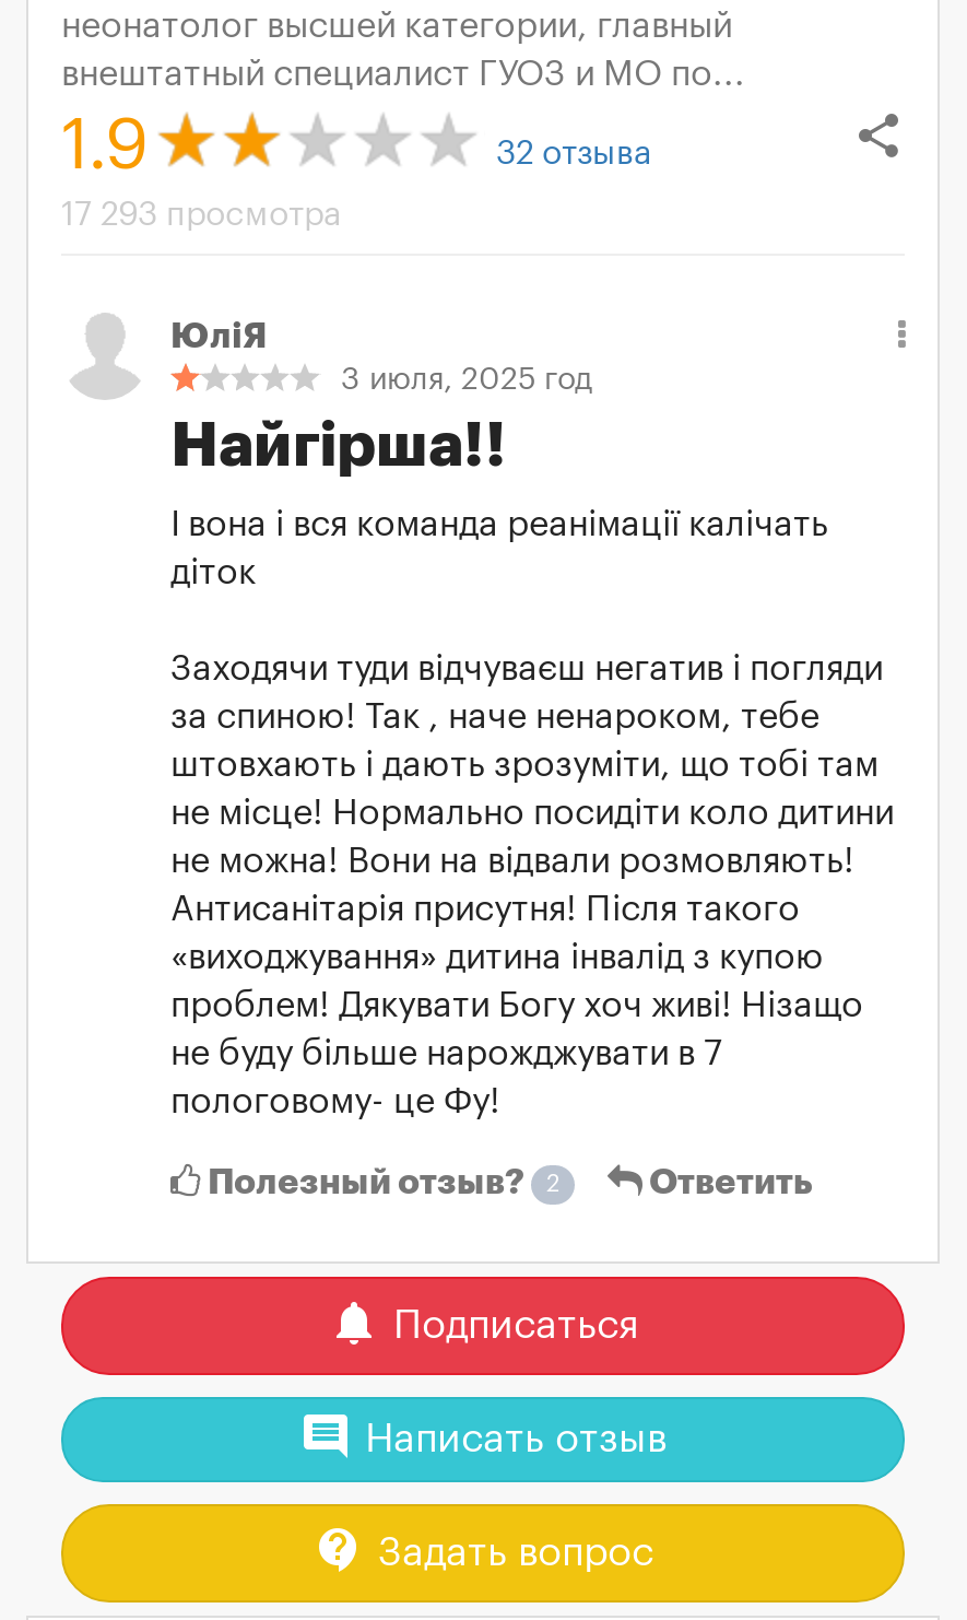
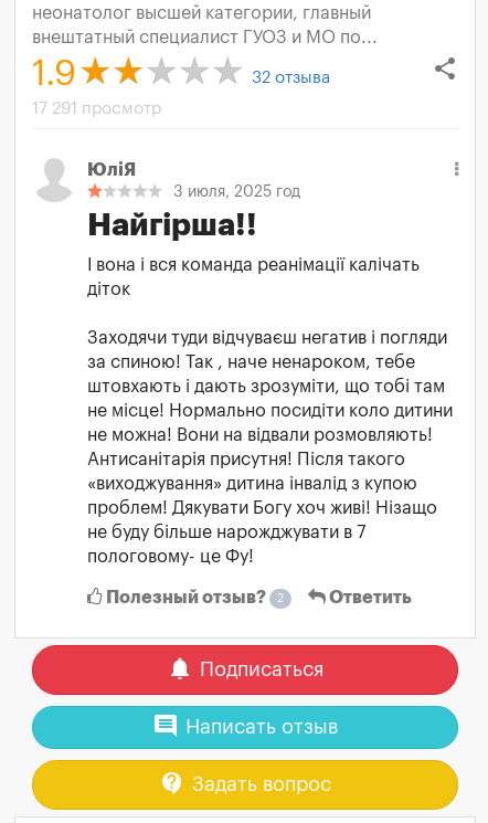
- 17 293 просмотра
+ 17 291 просмотр
